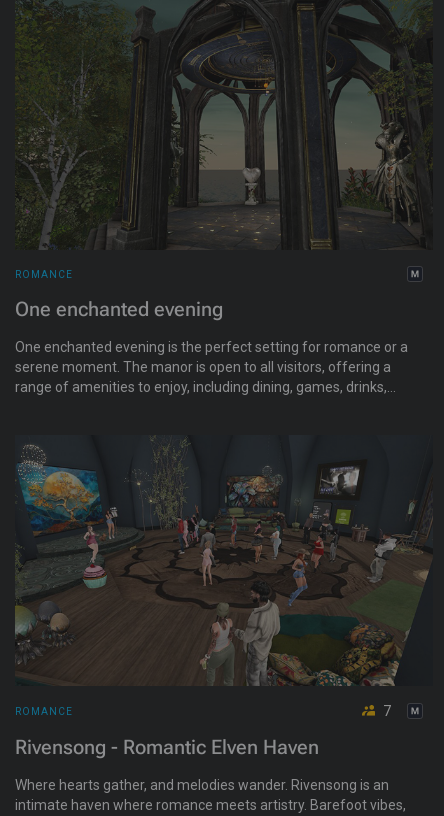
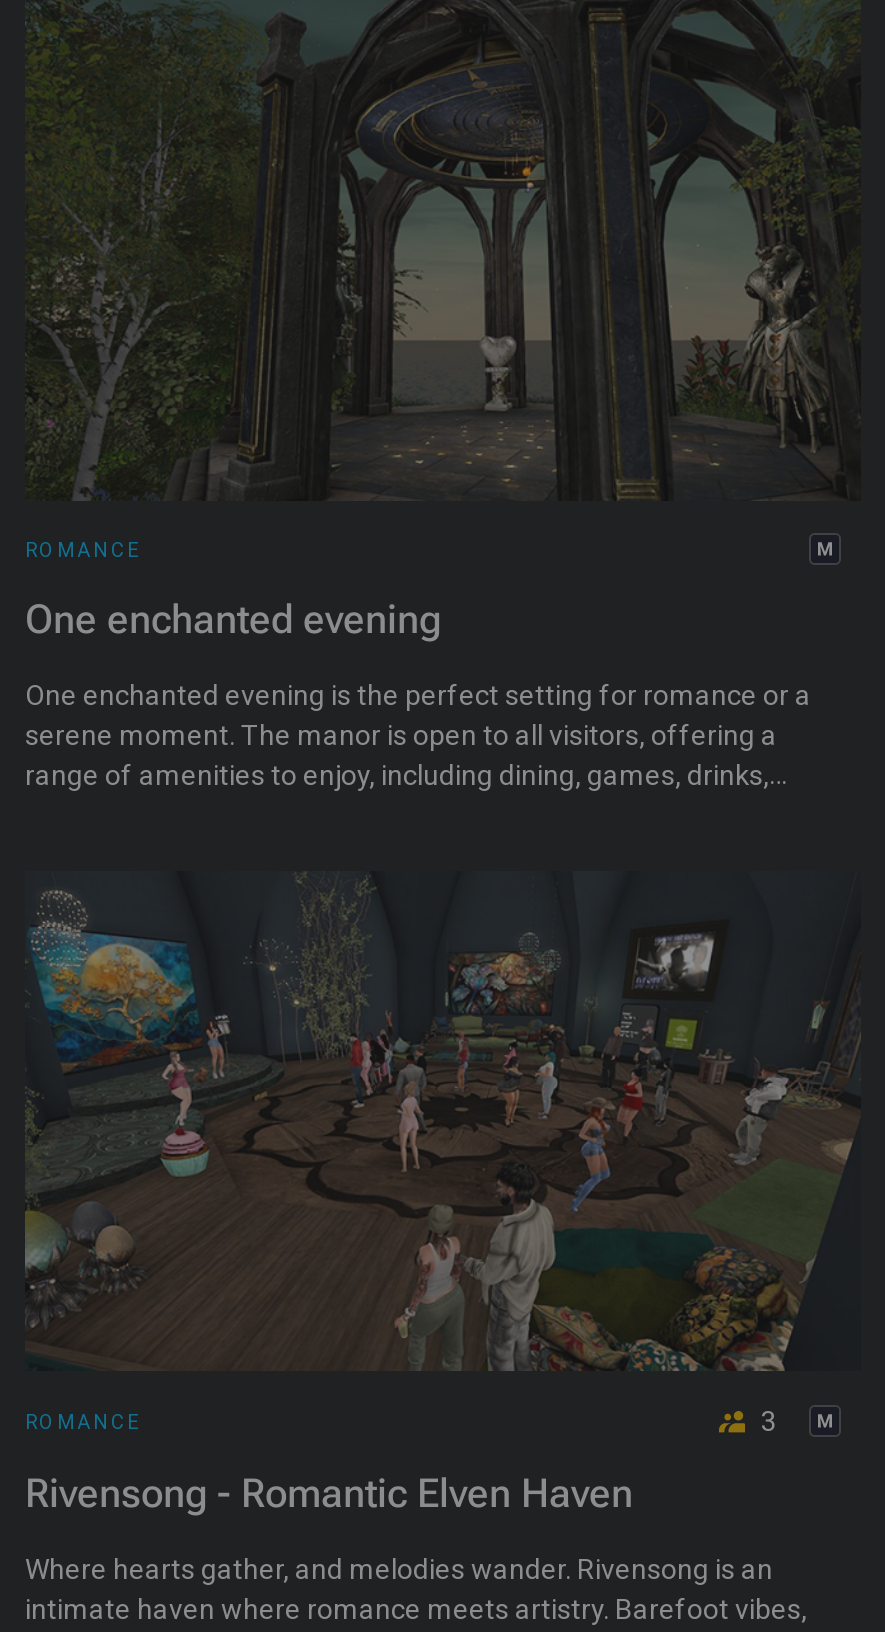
- 7
+ 3
